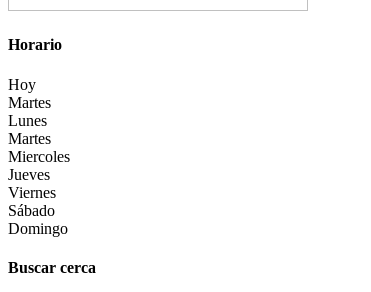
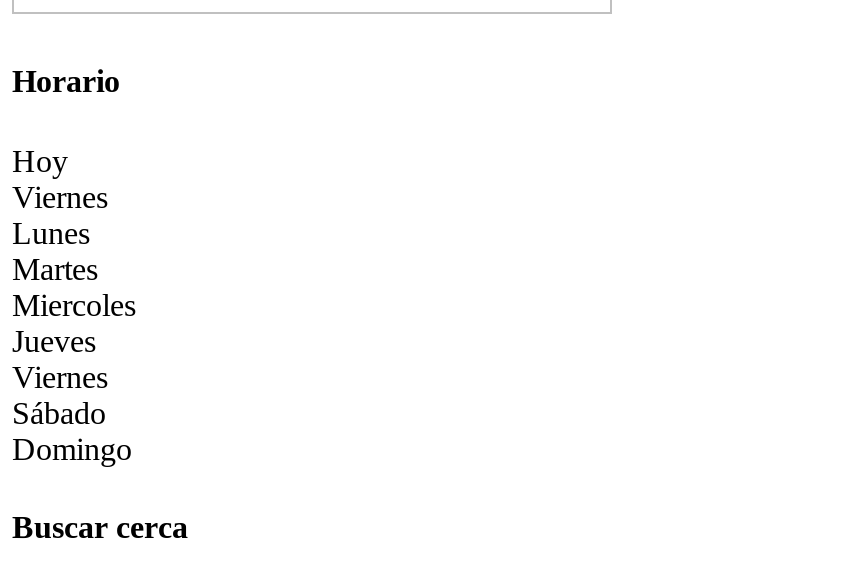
- Martes
+ Viernes
